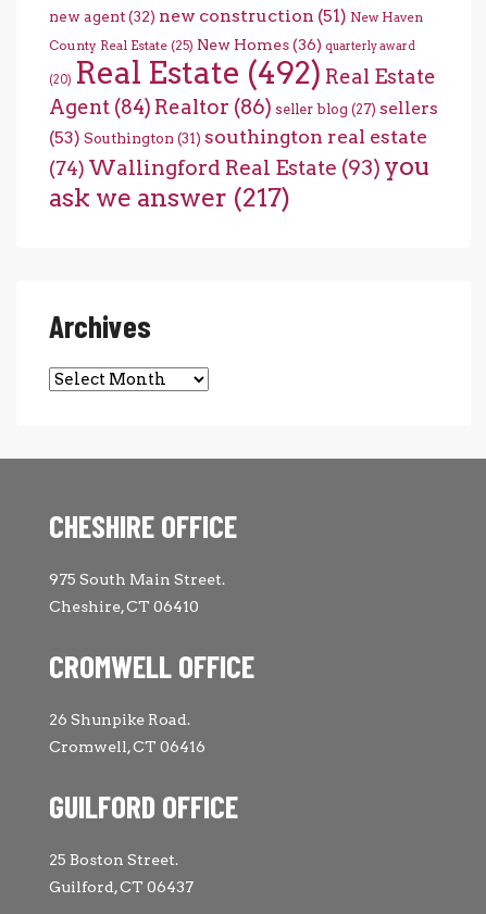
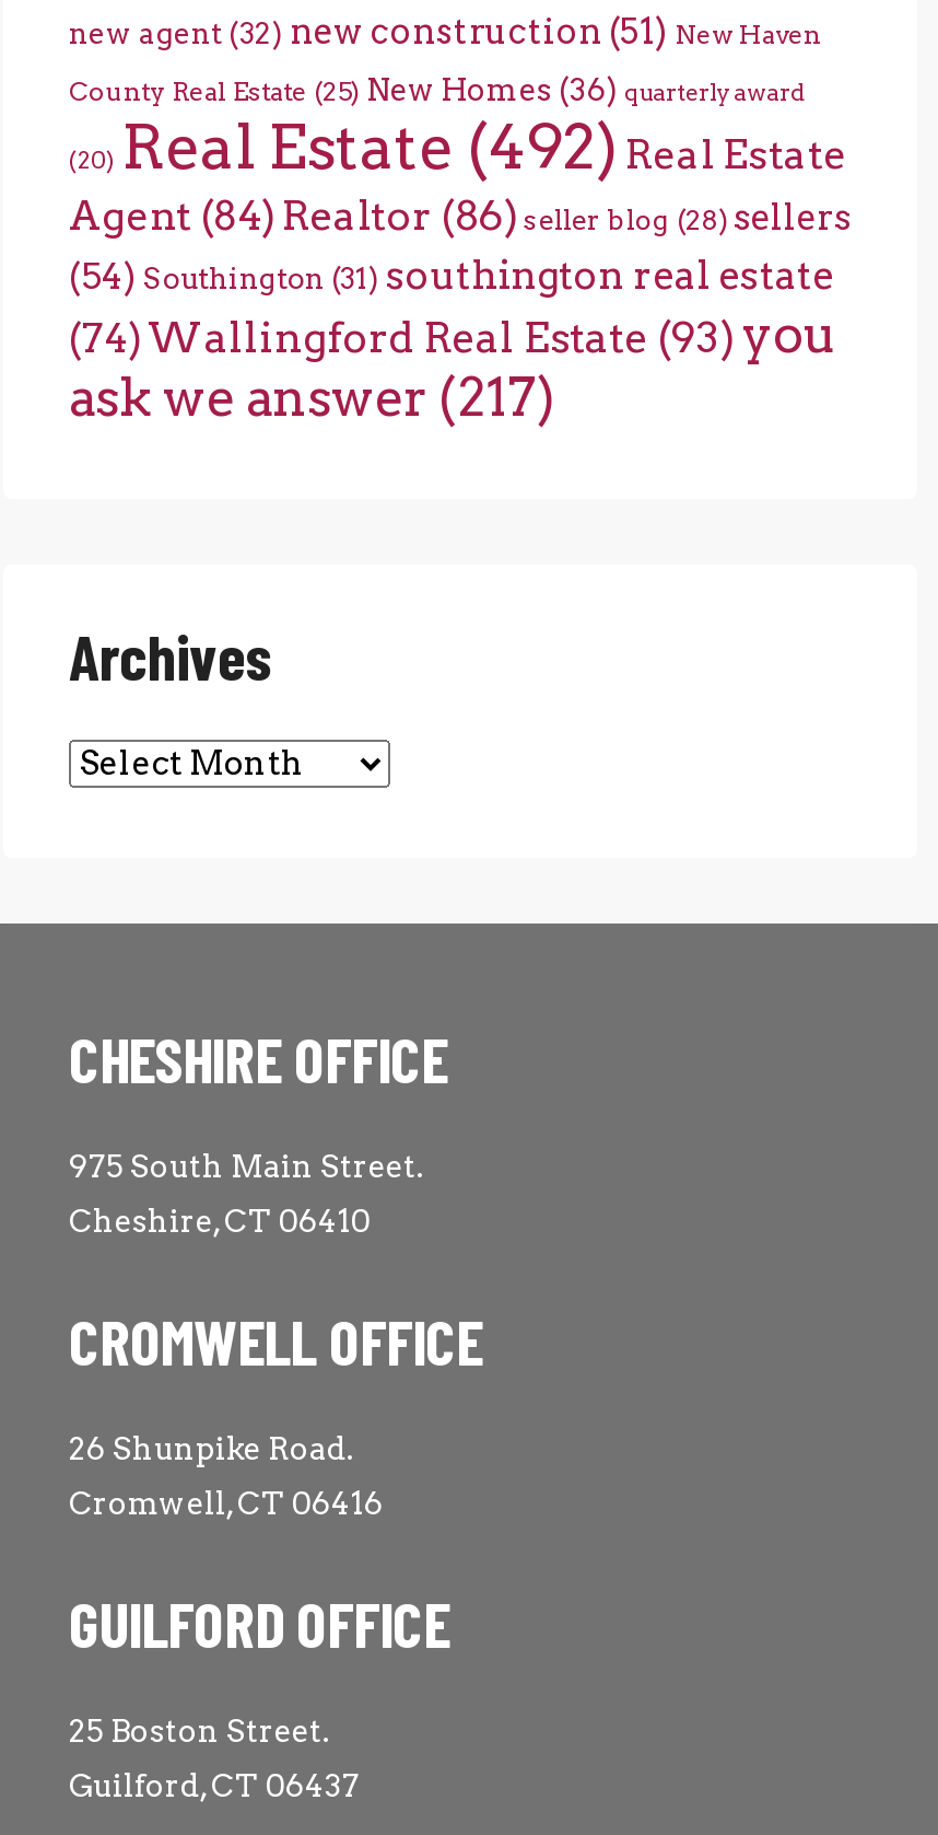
- Agent (84) Realtor (86) seller blog (27) sellers
+ Agent (84) Realtor (86) seller blog (28) sellers

- (53) Southington (31) southington real estate
+ (54) Southington (31) southington real estate
